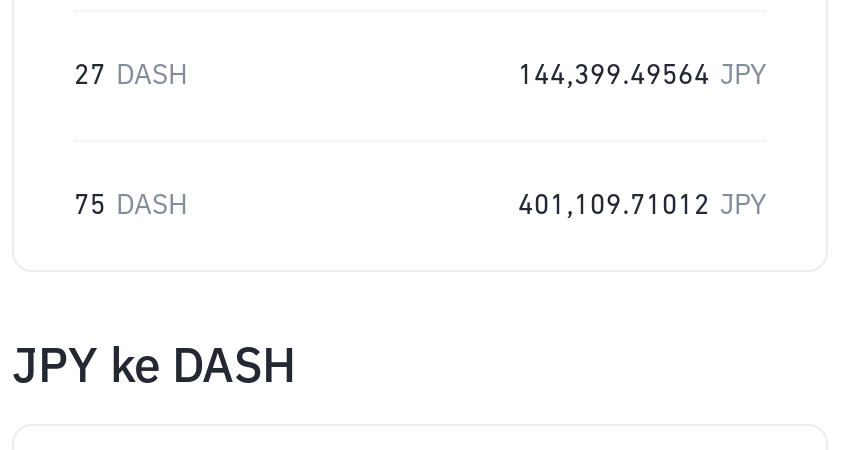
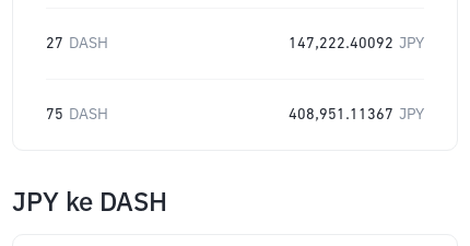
- 144,399.49564 JPY
+ 147,222.40092 JPY

- 401,109.71012 JPY
+ 408,951.11367 JPY
